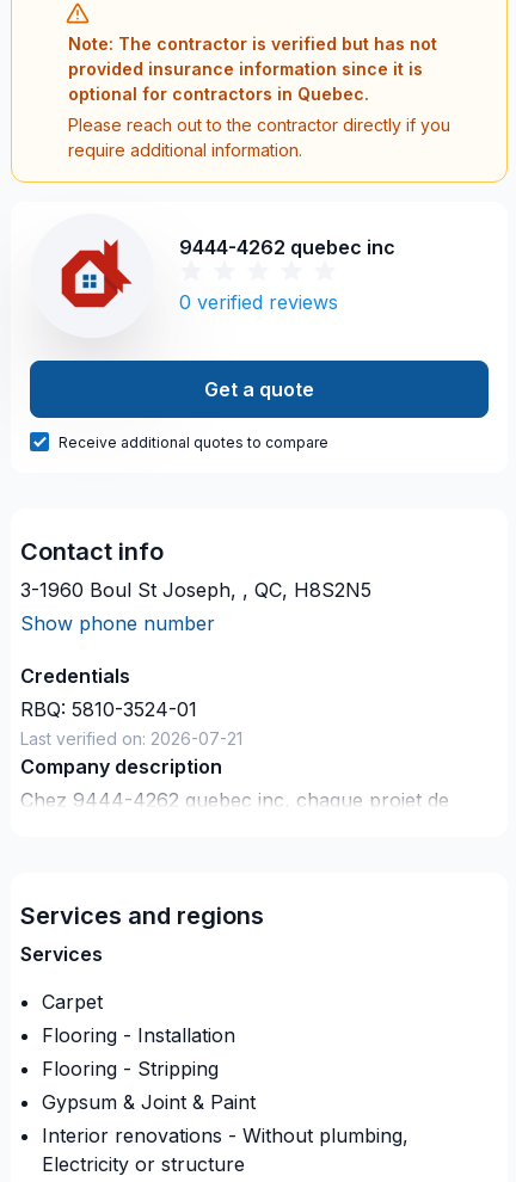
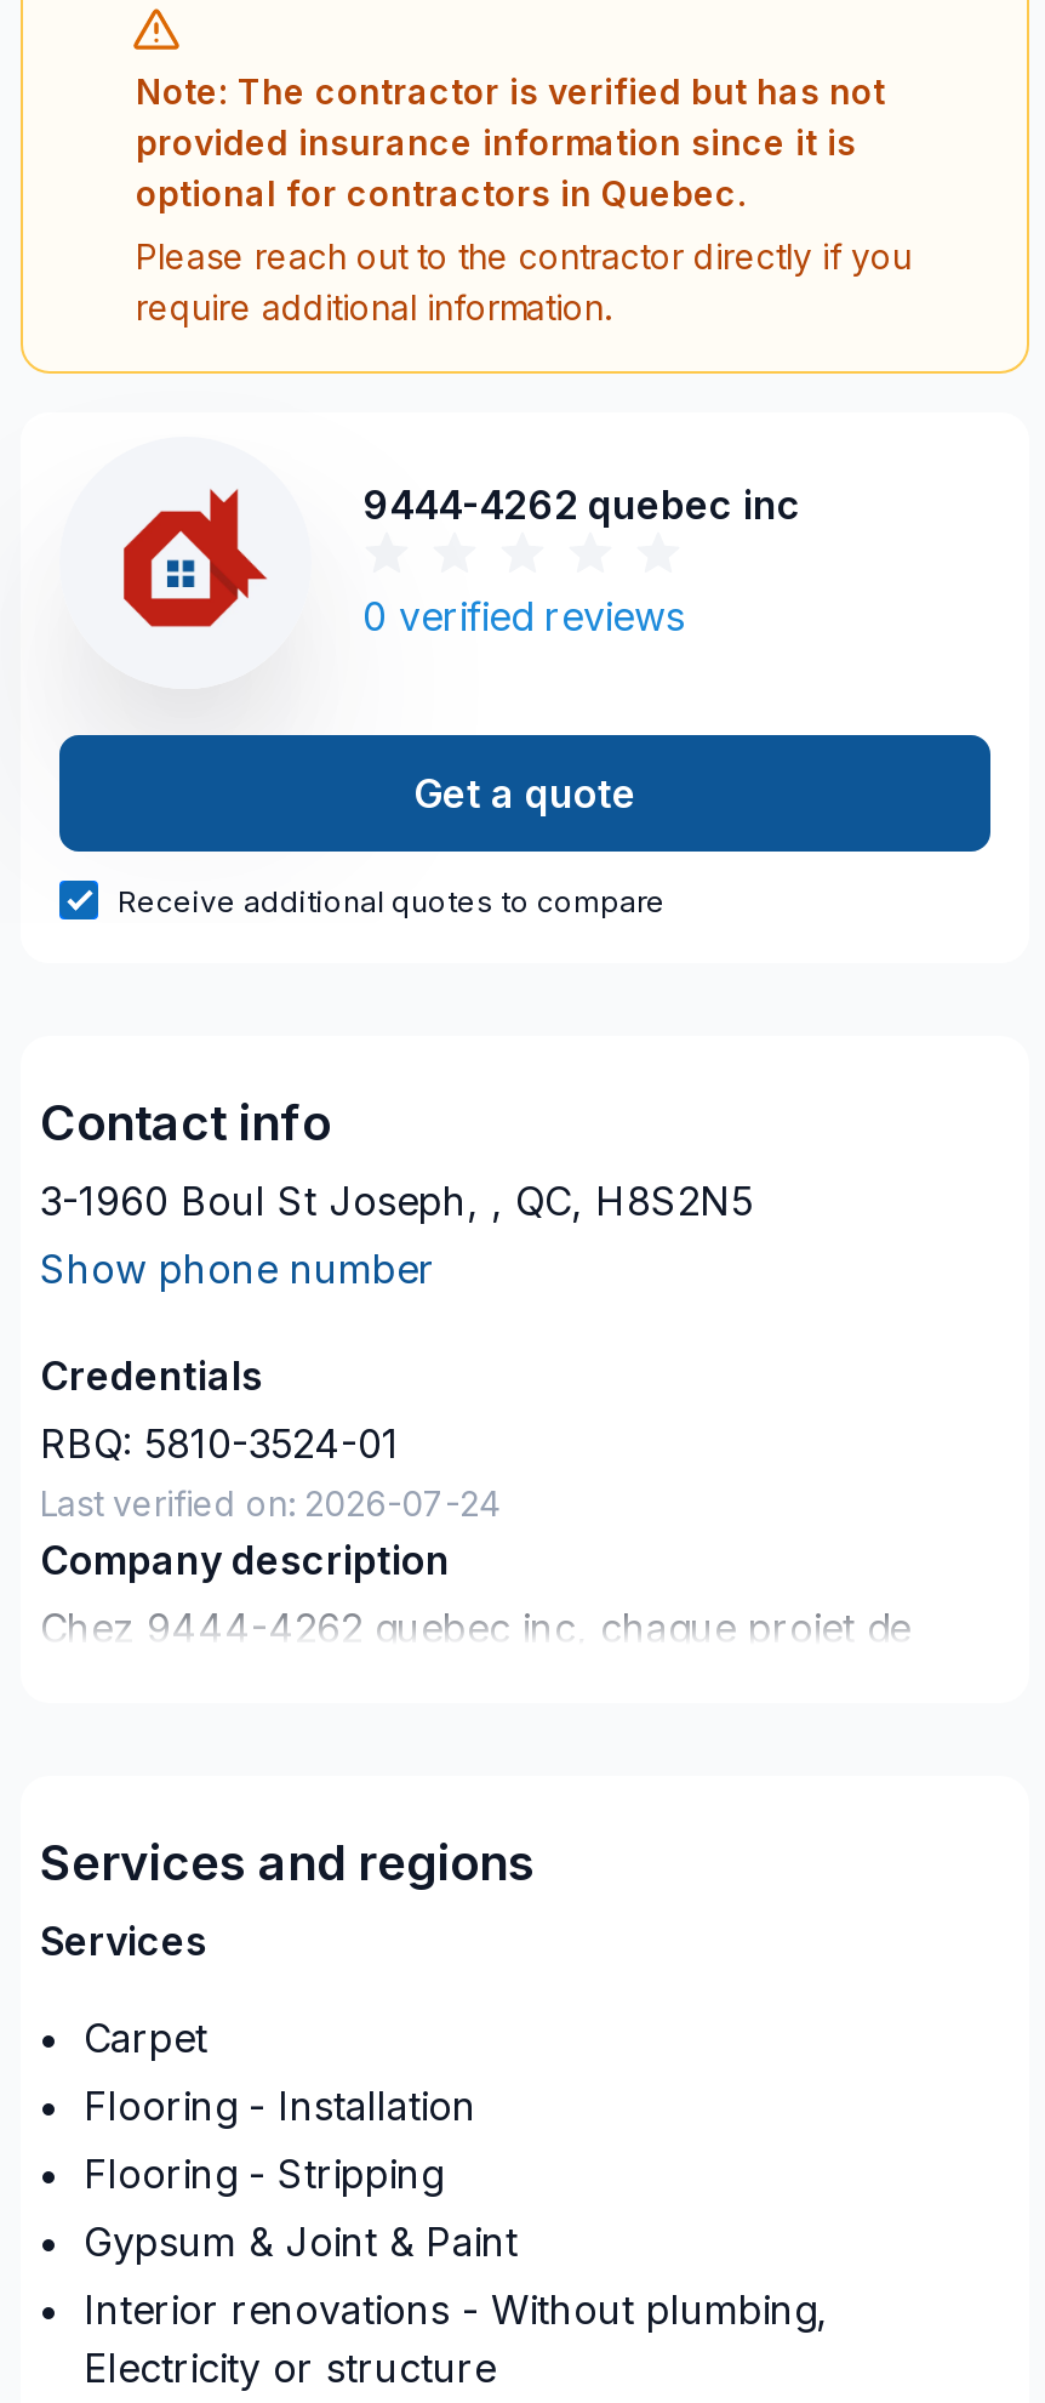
- Last verified on: 2026-07-21
+ Last verified on: 2026-07-24
